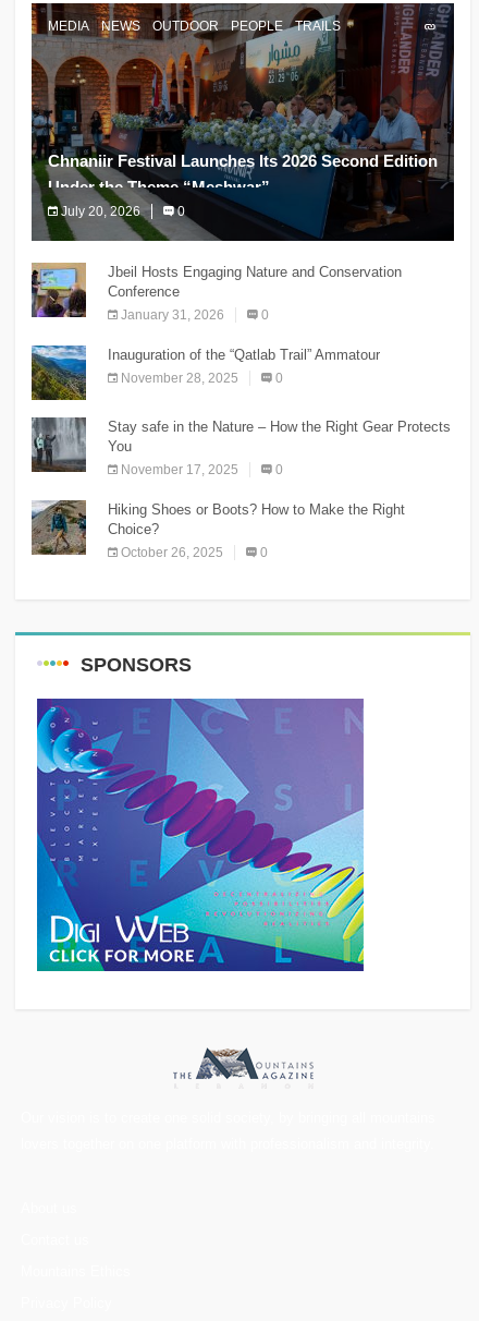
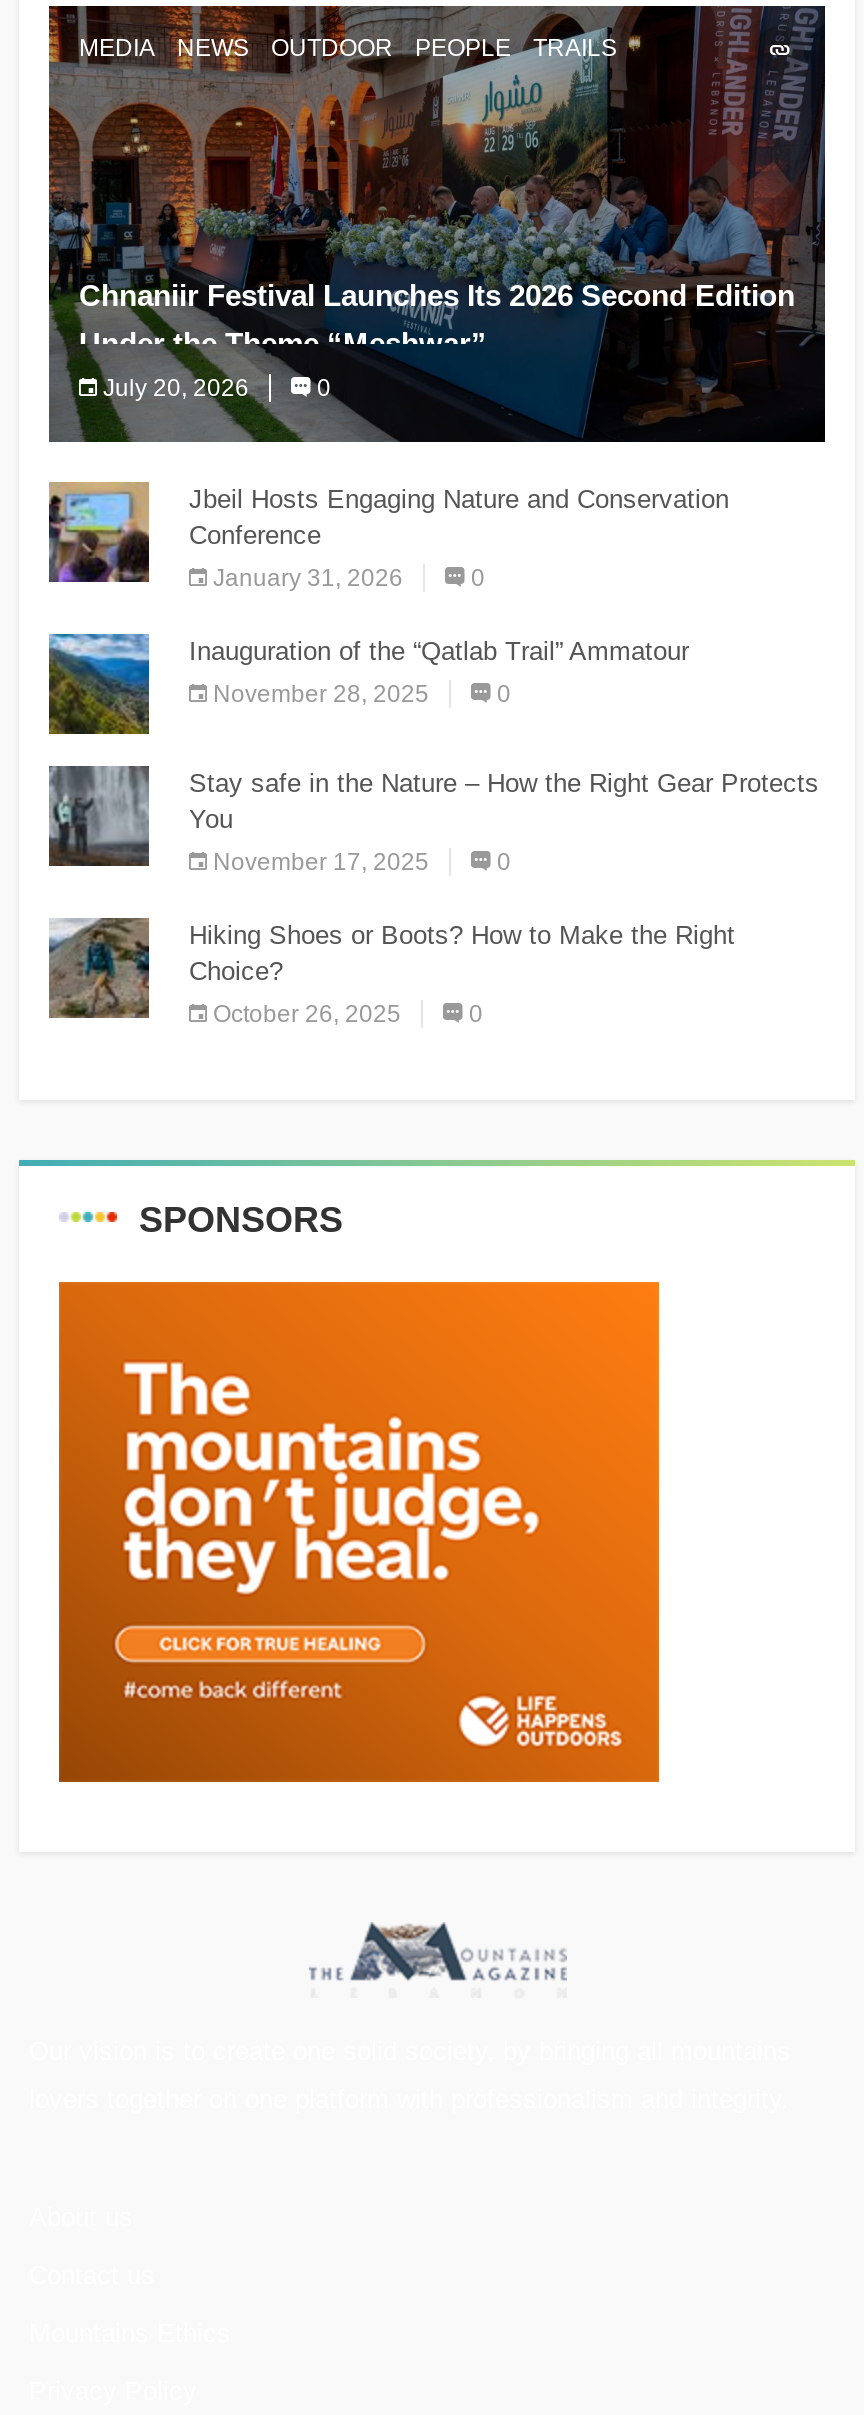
- [image]
+ [image]
